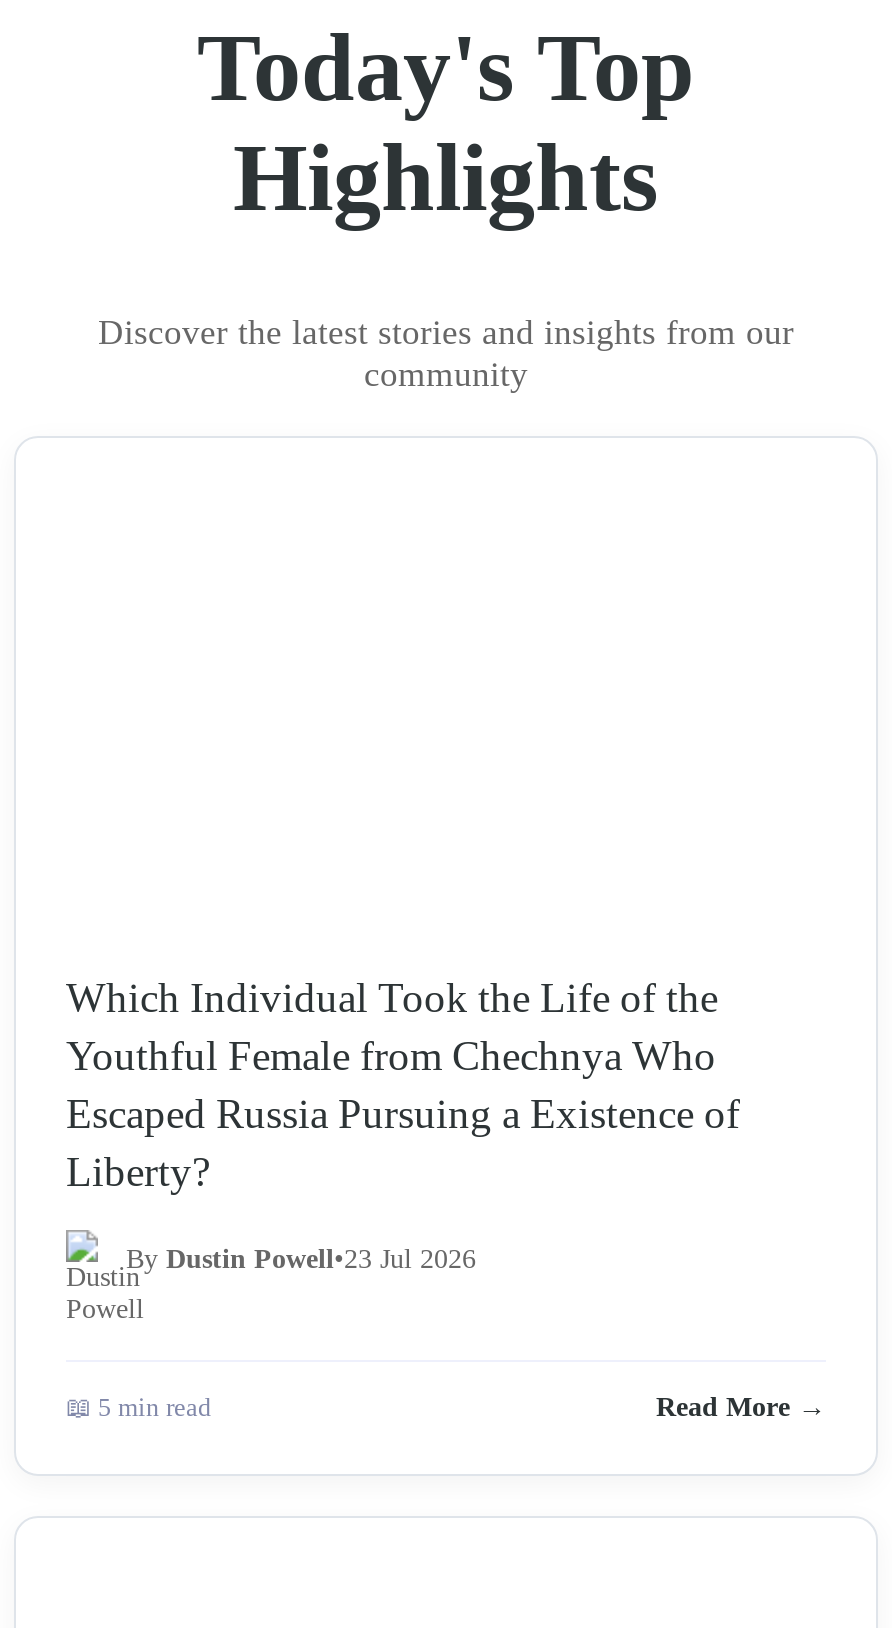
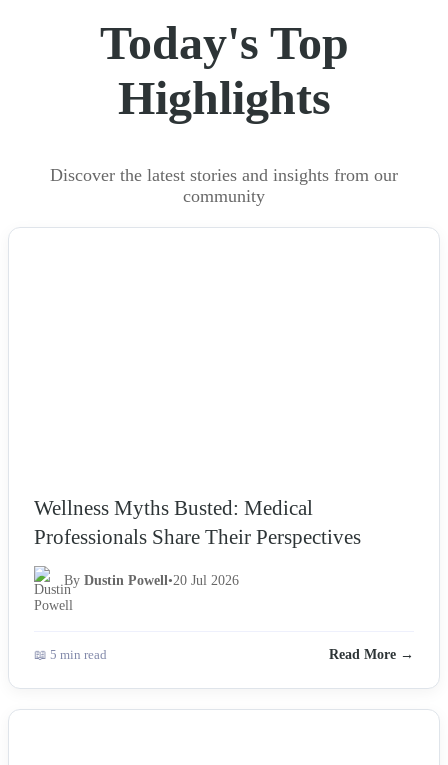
- Which Individual Took the Life of the
- Youthful Female from Chechnya Who
- Escaped Russia Pursuing a Existence of
- Liberty?
+ Wellness Myths Busted: Medical
+ Professionals Share Their Perspectives

- By Dustin Powell•23 Jul 2026
+ By Dustin Powell•20 Jul 2026
